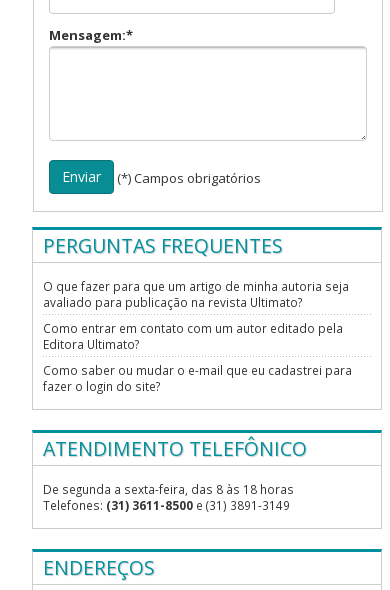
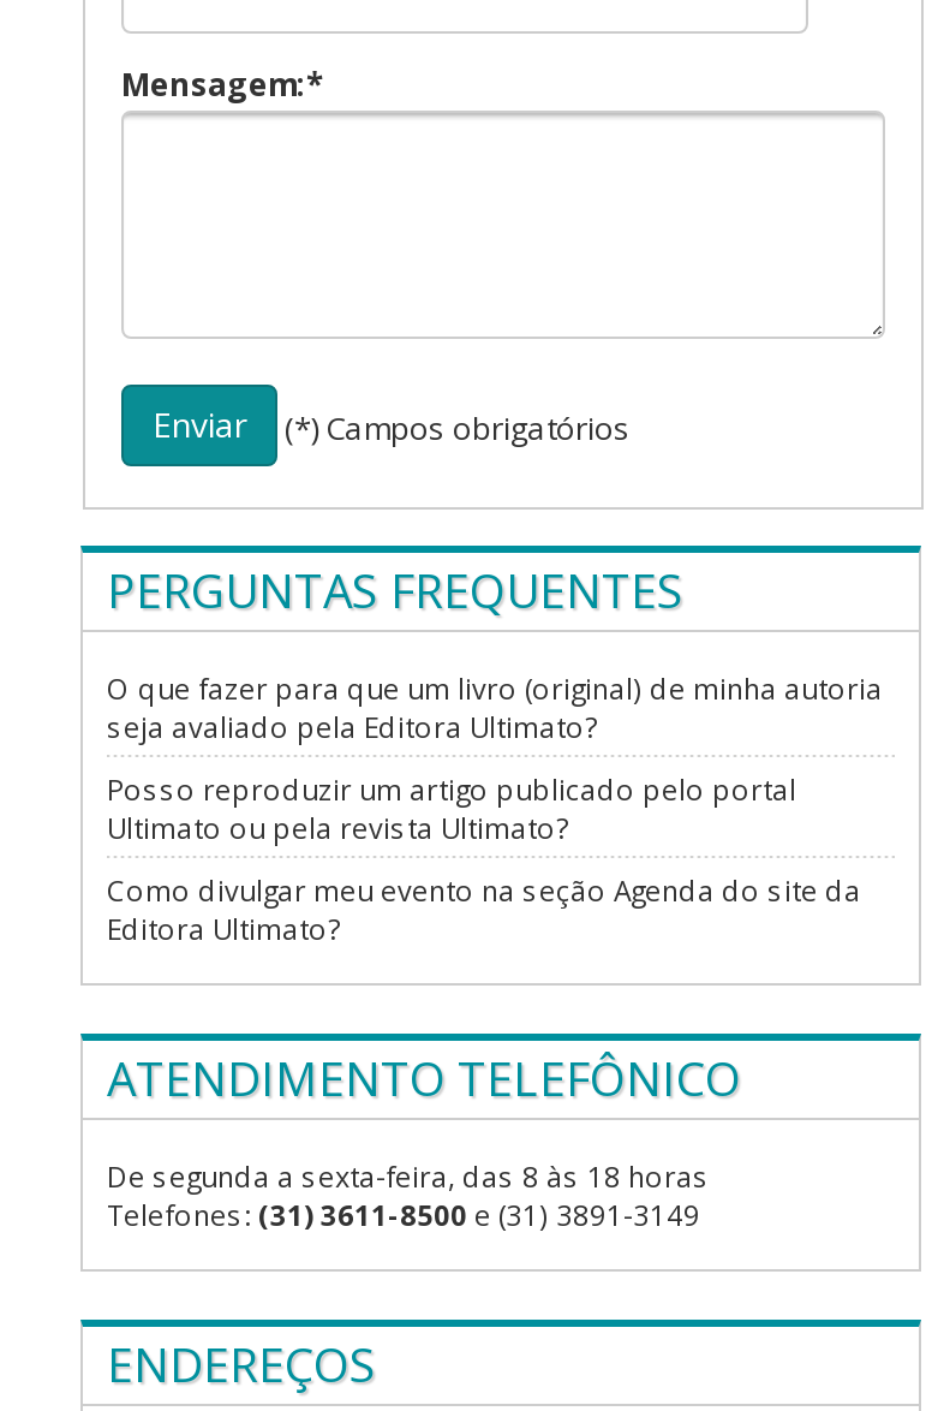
- O que fazer para que um artigo de minha autoria seja
- avaliado para publicação na revista Ultimato?
- Como entrar em contato com um autor editado pela
+ O que fazer para que um livro (original) de minha autoria
+ seja avaliado pela Editora Ultimato?
+ Posso reproduzir um artigo publicado pelo portal
+ Ultimato ou pela revista Ultimato?
+ Como divulgar meu evento na seção Agenda do site da

moved down: Editora Ultimato?

- Como saber ou mudar o e-mail que eu cadastrei para
- fazer o login do site?
